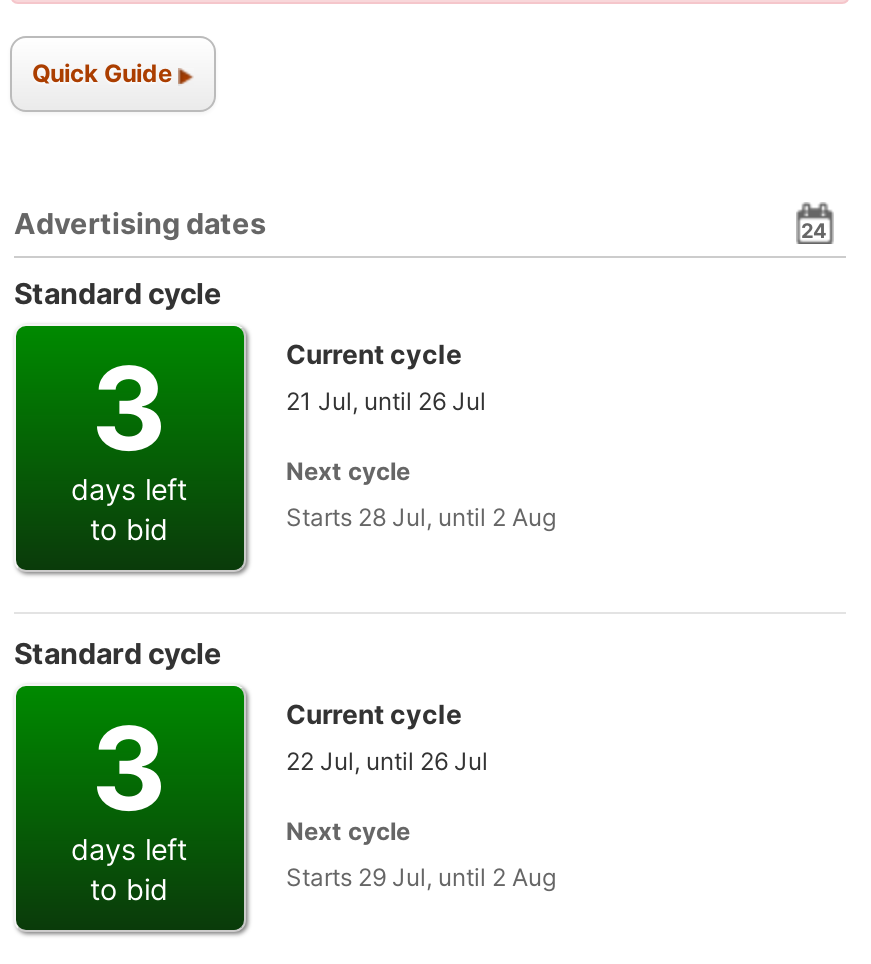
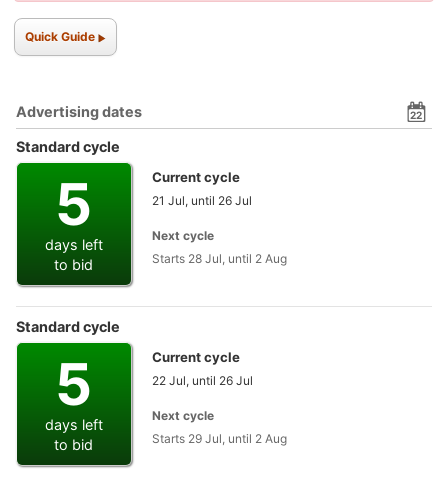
- 24
+ 22

- 3
+ 5

- 3
+ 5
